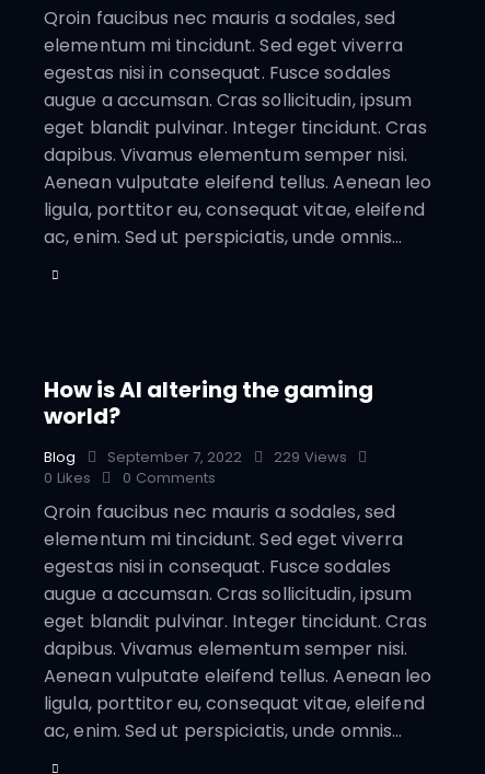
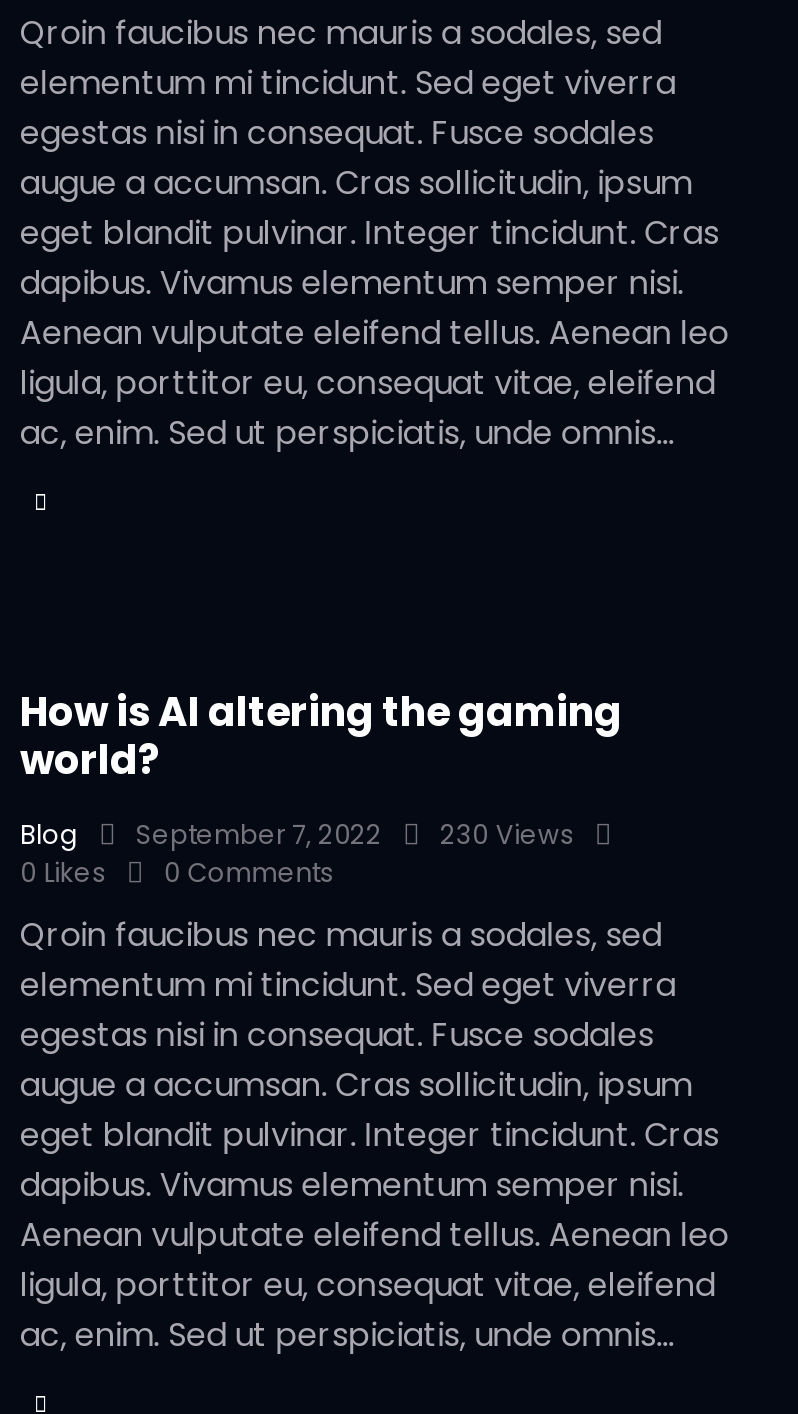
- Blog September 7, 2022 229 Views
+ Blog September 7, 2022 230 Views
